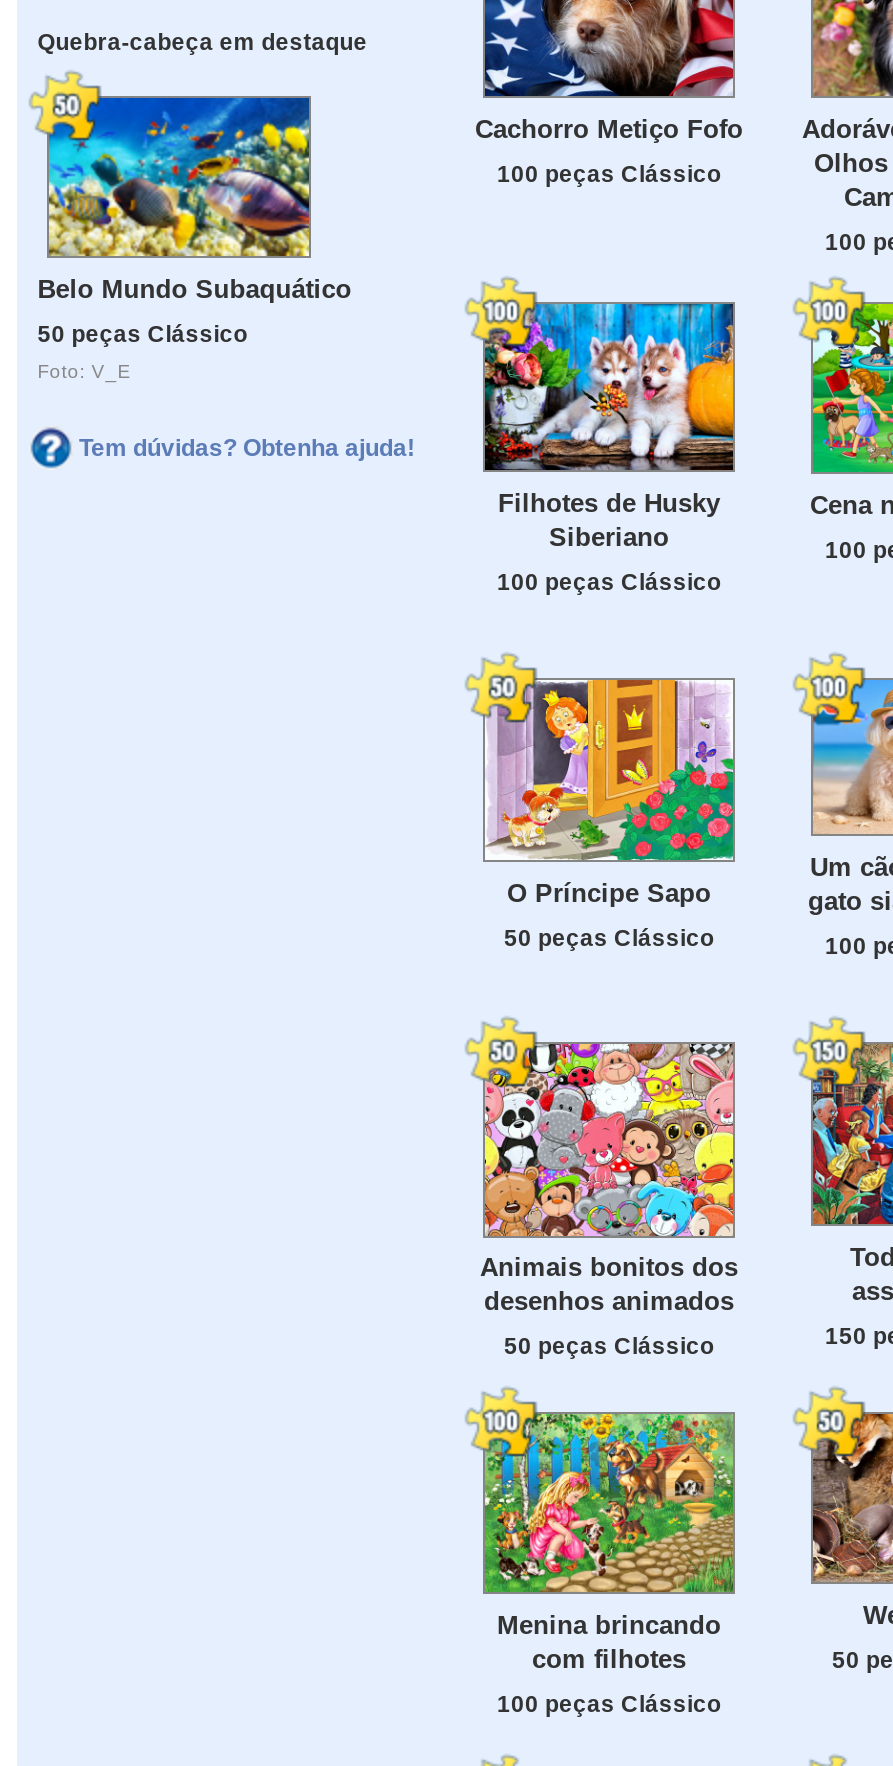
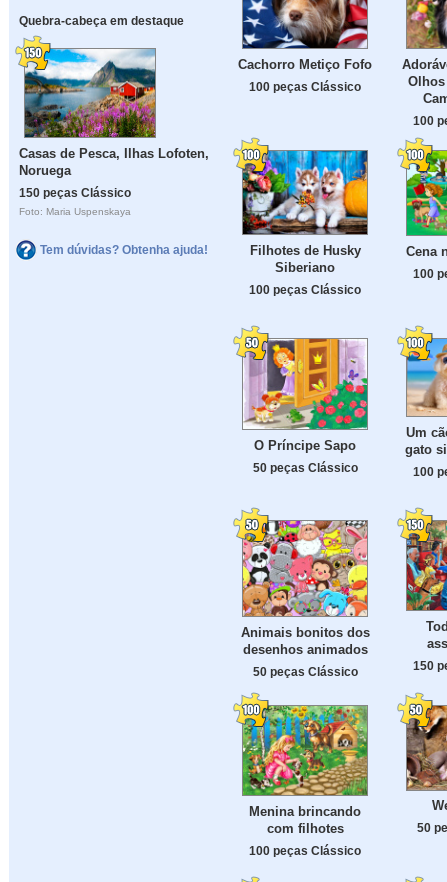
- [image]
- Belo Mundo Subaquático
+ [image]
+ Casas de Pesca, Ilhas Lofoten,
+ Noruega

- 50 peças Clássico
+ 150 peças Clássico

- Foto: V_E
+ Foto: Maria Uspenskaya

moved down: Tem dúvidas? Obtenha ajuda!
